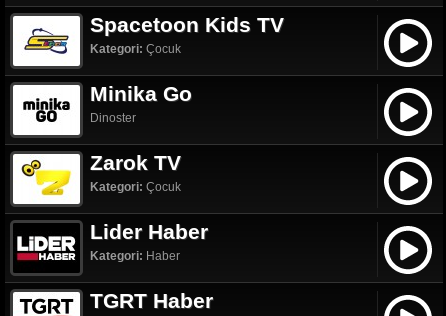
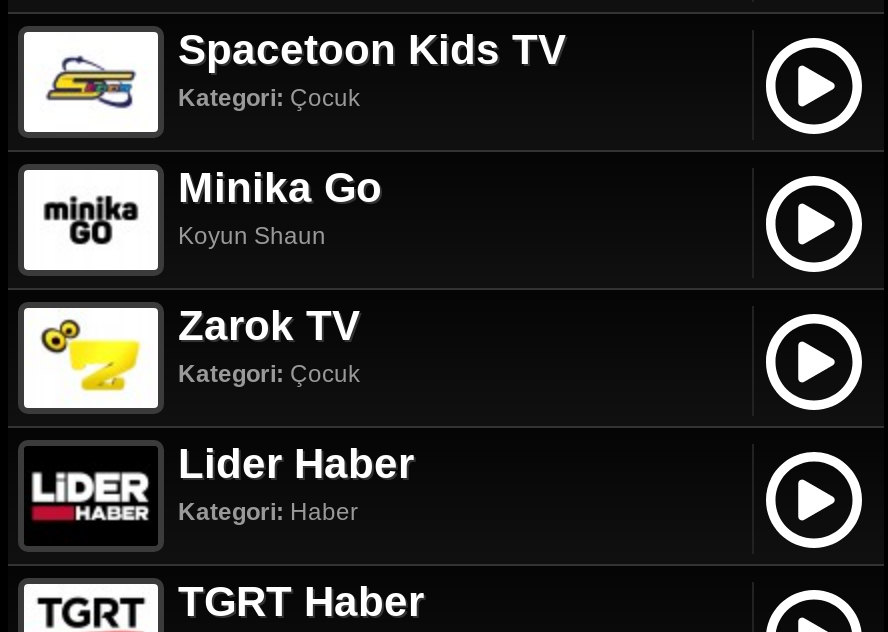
- Dinoster
+ Koyun Shaun
